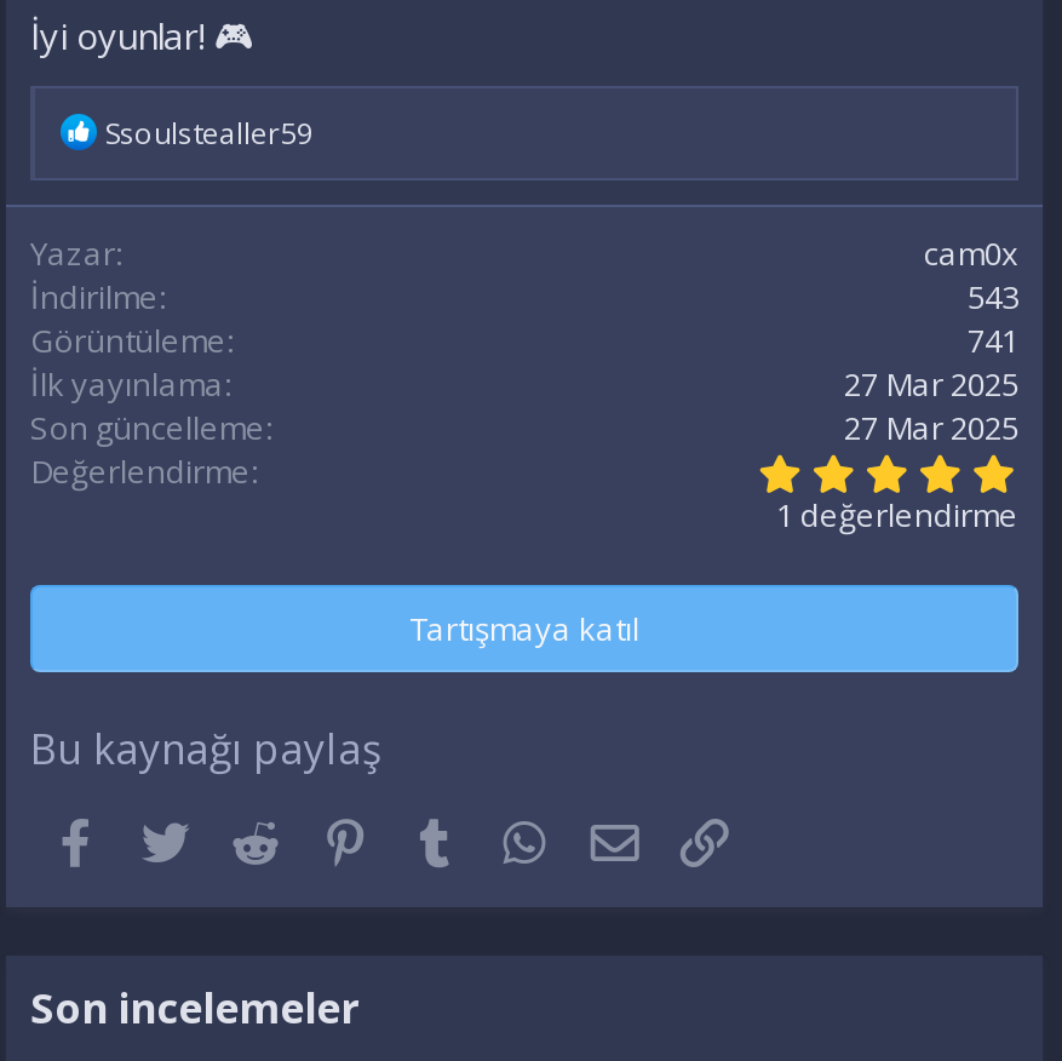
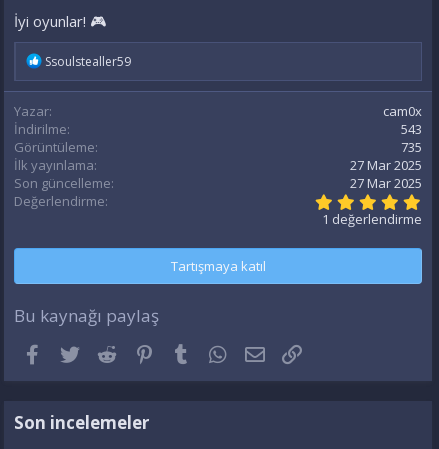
- 741
+ 735
